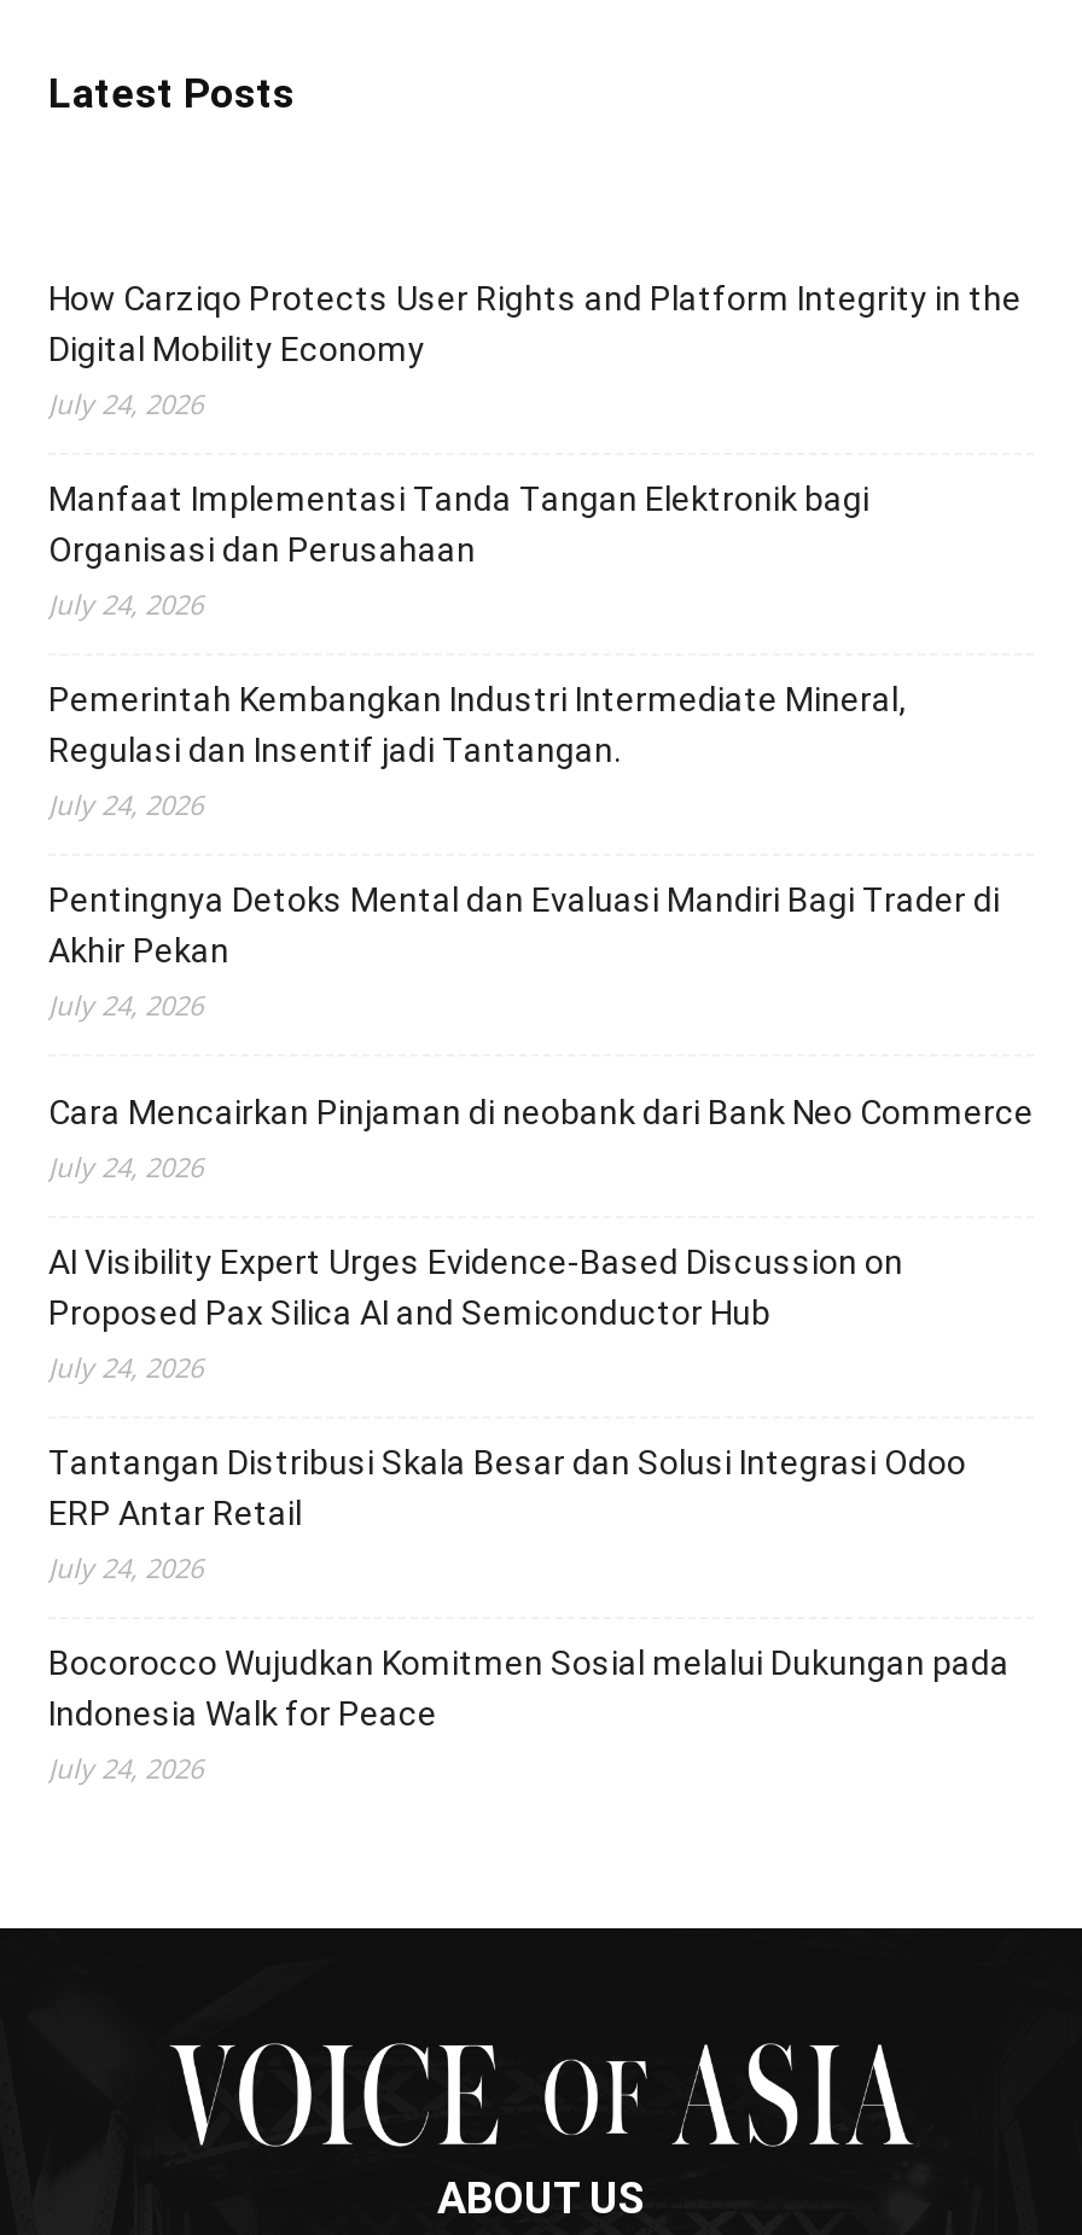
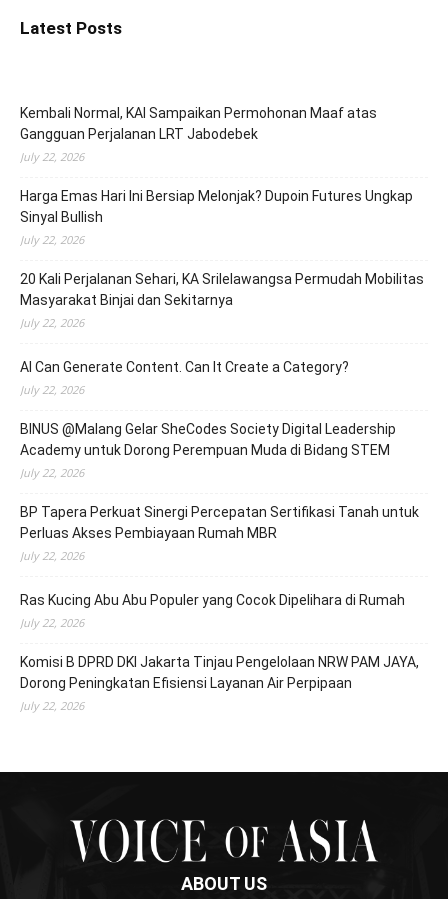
- How Carziqo Protects User Rights and Platform Integrity in the
- Digital Mobility Economy
- July 24, 2026
+ Kembali Normal, KAI Sampaikan Permohonan Maaf atas
+ Gangguan Perjalanan LRT Jabodebek
+ July 22, 2026

- Manfaat Implementasi Tanda Tangan Elektronik bagi
- Organisasi dan Perusahaan
- July 24, 2026
+ Harga Emas Hari Ini Bersiap Melonjak? Dupoin Futures Ungkap
+ Sinyal Bullish
+ July 22, 2026

- Pemerintah Kembangkan Industri Intermediate Mineral,
- Regulasi dan Insentif jadi Tantangan.
- July 24, 2026
+ 20 Kali Perjalanan Sehari, KA Srilelawangsa Permudah Mobilitas
+ Masyarakat Binjai dan Sekitarnya
+ July 22, 2026

- Pentingnya Detoks Mental dan Evaluasi Mandiri Bagi Trader di
- Akhir Pekan
- July 24, 2026
+ AI Can Generate Content. Can It Create a Category?
+ July 22, 2026

- Cara Mencairkan Pinjaman di neobank dari Bank Neo Commerce
- July 24, 2026
+ BINUS @Malang Gelar SheCodes Society Digital Leadership
+ Academy untuk Dorong Perempuan Muda di Bidang STEM
+ July 22, 2026

- AI Visibility Expert Urges Evidence-Based Discussion on
- Proposed Pax Silica AI and Semiconductor Hub
- July 24, 2026
+ BP Tapera Perkuat Sinergi Percepatan Sertifikasi Tanah untuk
+ Perluas Akses Pembiayaan Rumah MBR
+ July 22, 2026

- Tantangan Distribusi Skala Besar dan Solusi Integrasi Odoo
- ERP Antar Retail
- July 24, 2026
+ Ras Kucing Abu Abu Populer yang Cocok Dipelihara di Rumah
+ July 22, 2026

- Bocorocco Wujudkan Komitmen Sosial melalui Dukungan pada
- Indonesia Walk for Peace
- July 24, 2026
+ Komisi B DPRD DKI Jakarta Tinjau Pengelolaan NRW PAM JAYA,
+ Dorong Peningkatan Efisiensi Layanan Air Perpipaan
+ July 22, 2026
